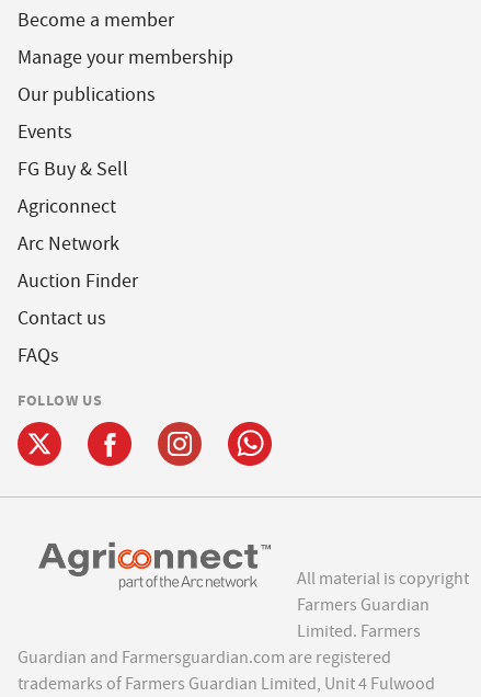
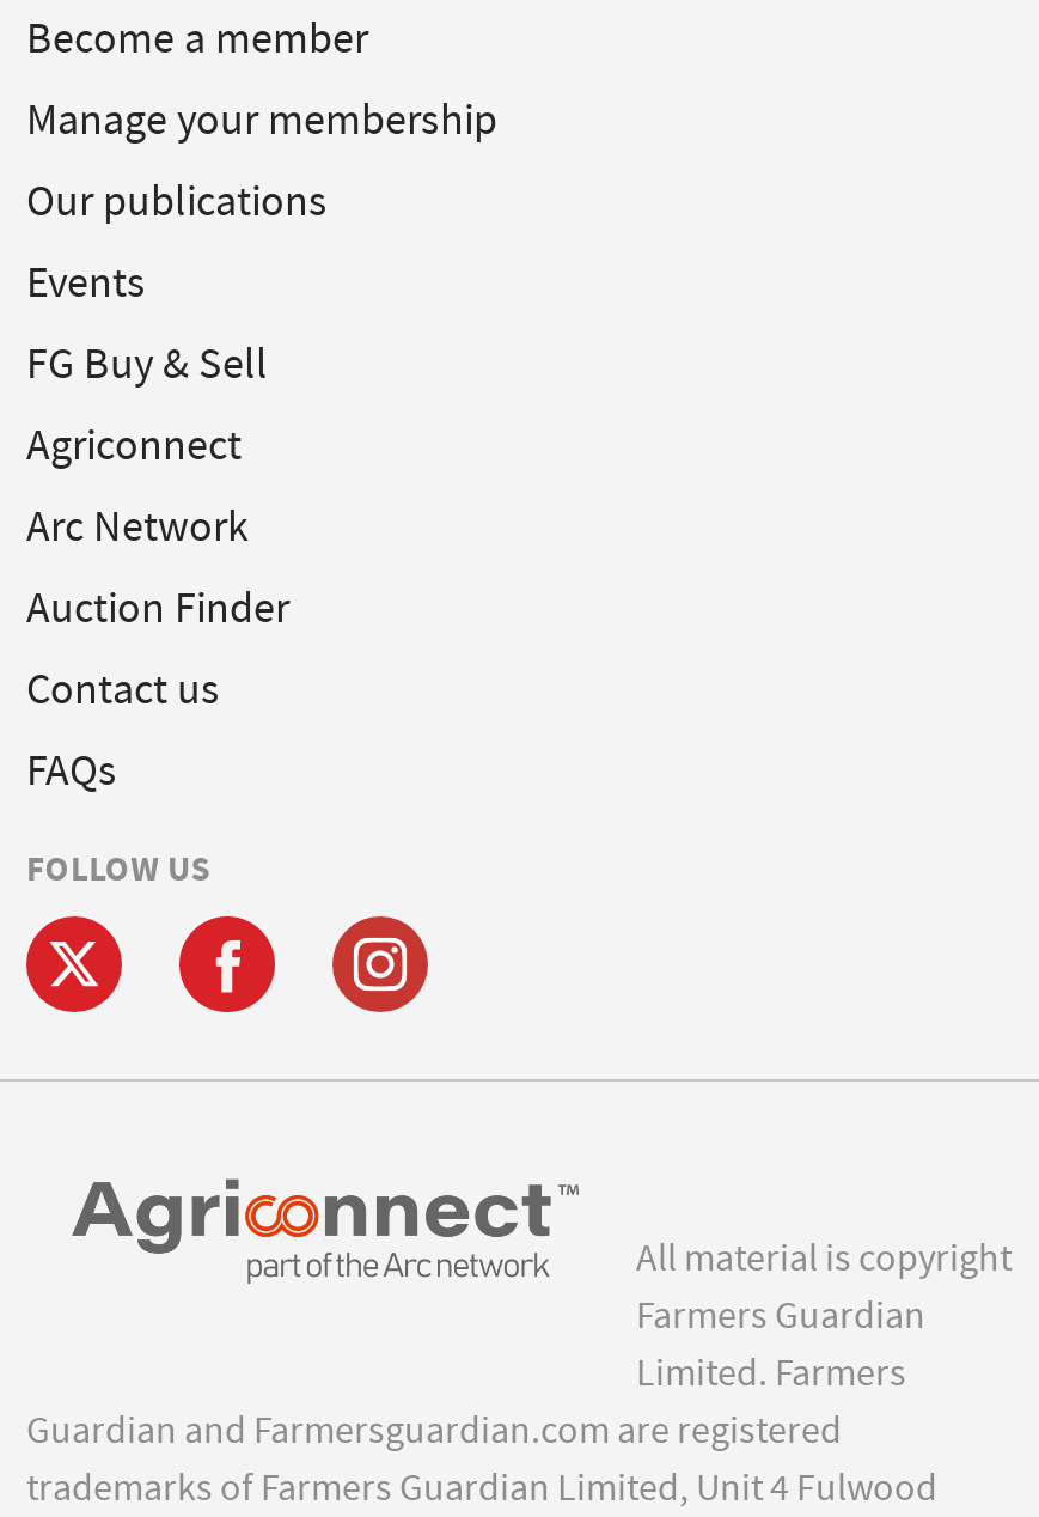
- [image]
